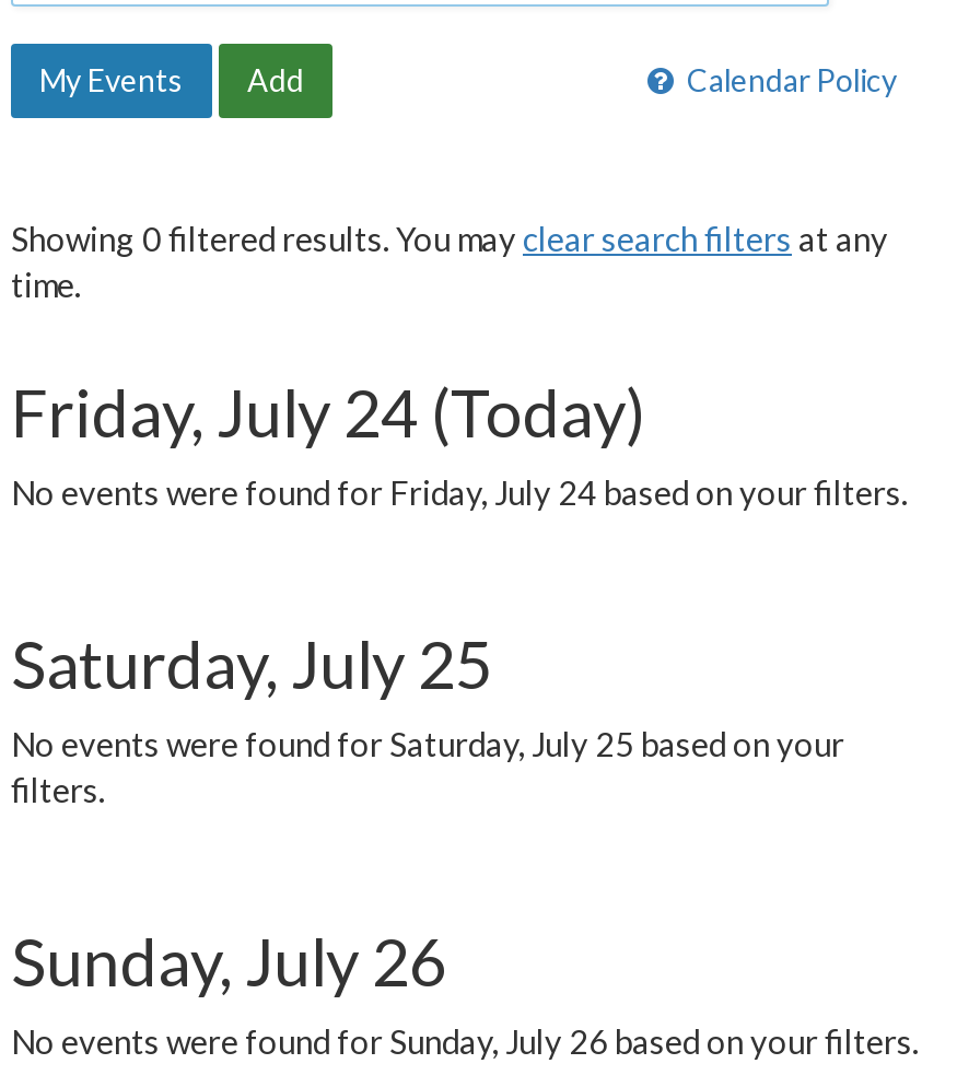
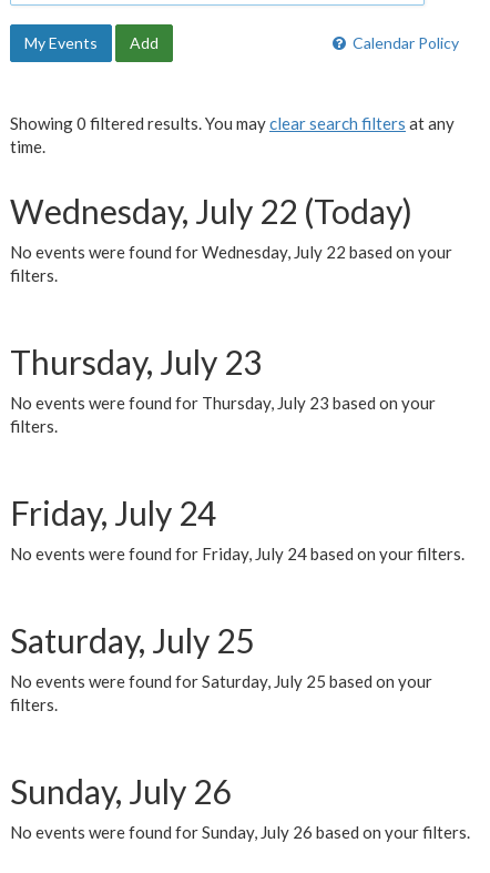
- Friday, July 24 (Today)
+ Wednesday, July 22 (Today)
+ No events were found for Wednesday, July 22 based on your
+ filters.
+ Thursday, July 23
+ No events were found for Thursday, July 23 based on your
+ filters.
+ Friday, July 24
